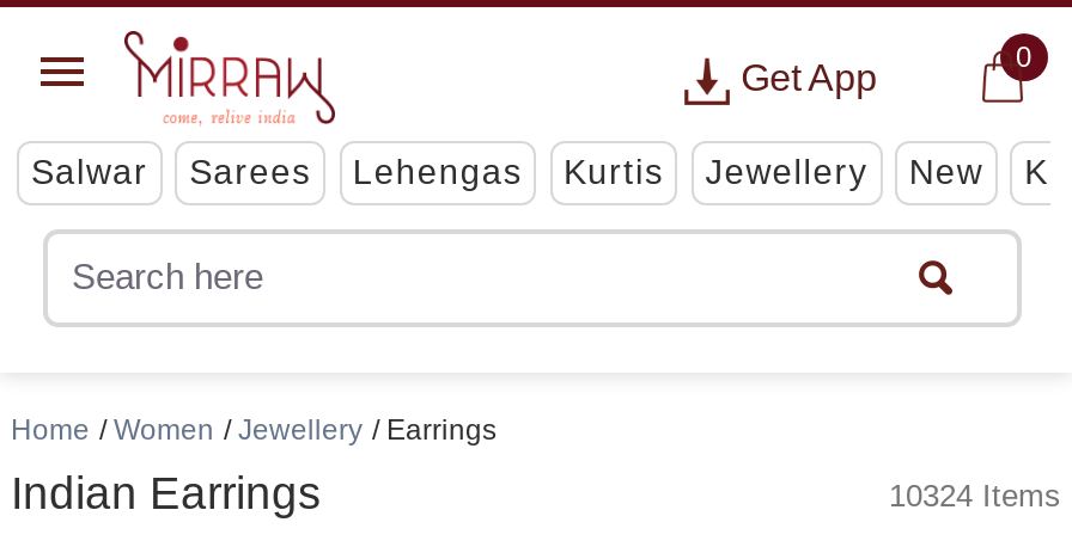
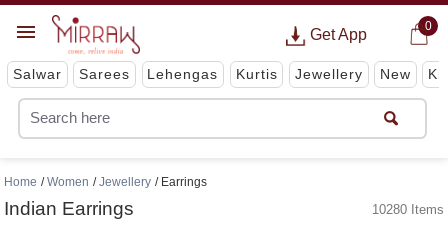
- 10324 Items
+ 10280 Items
